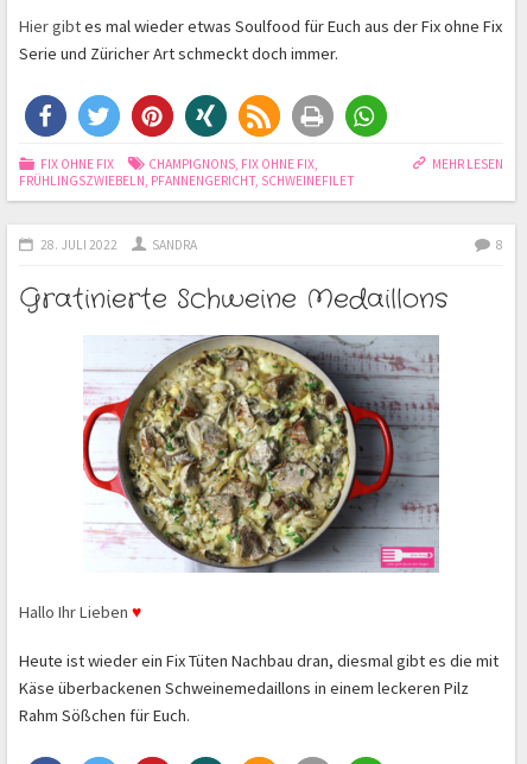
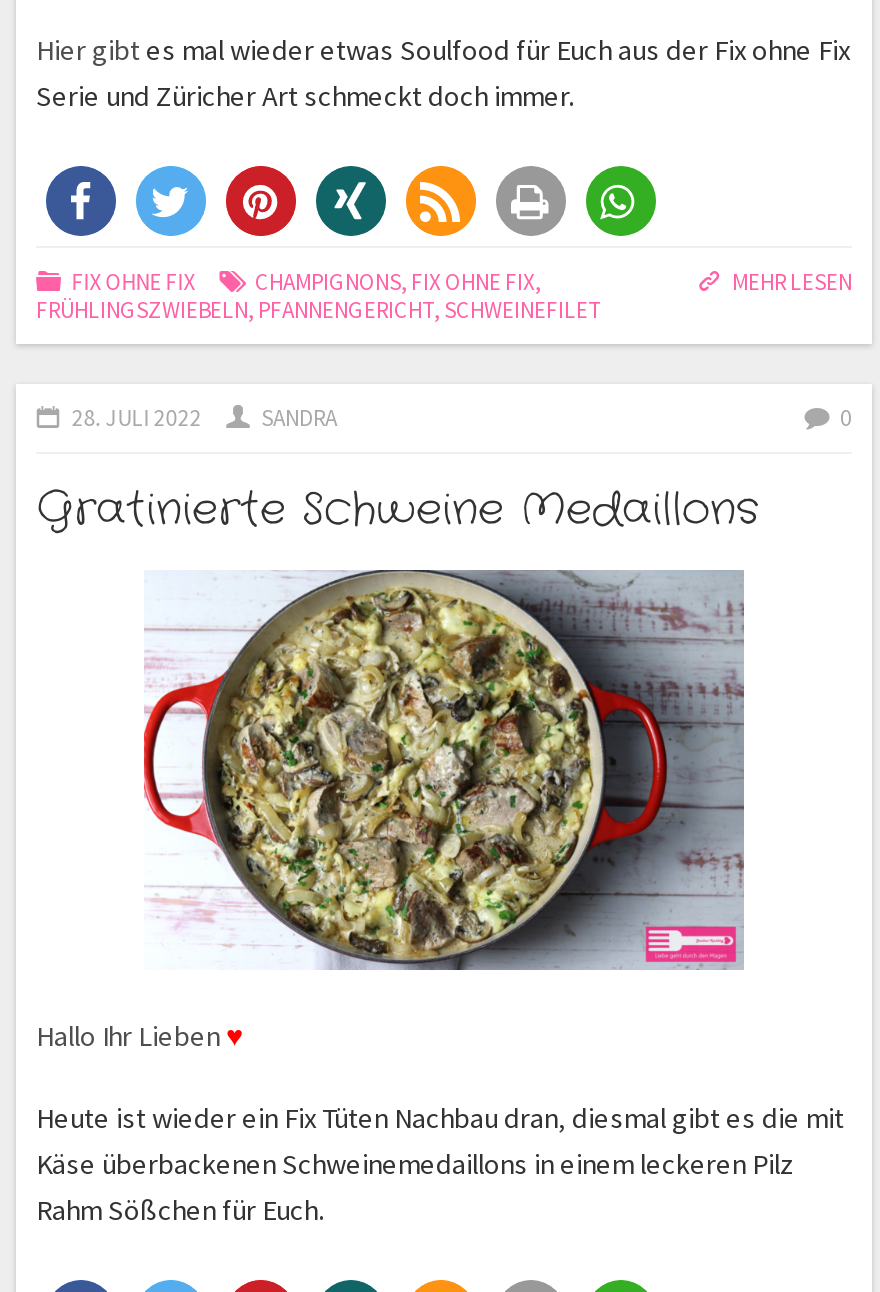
- 8
+ 0
